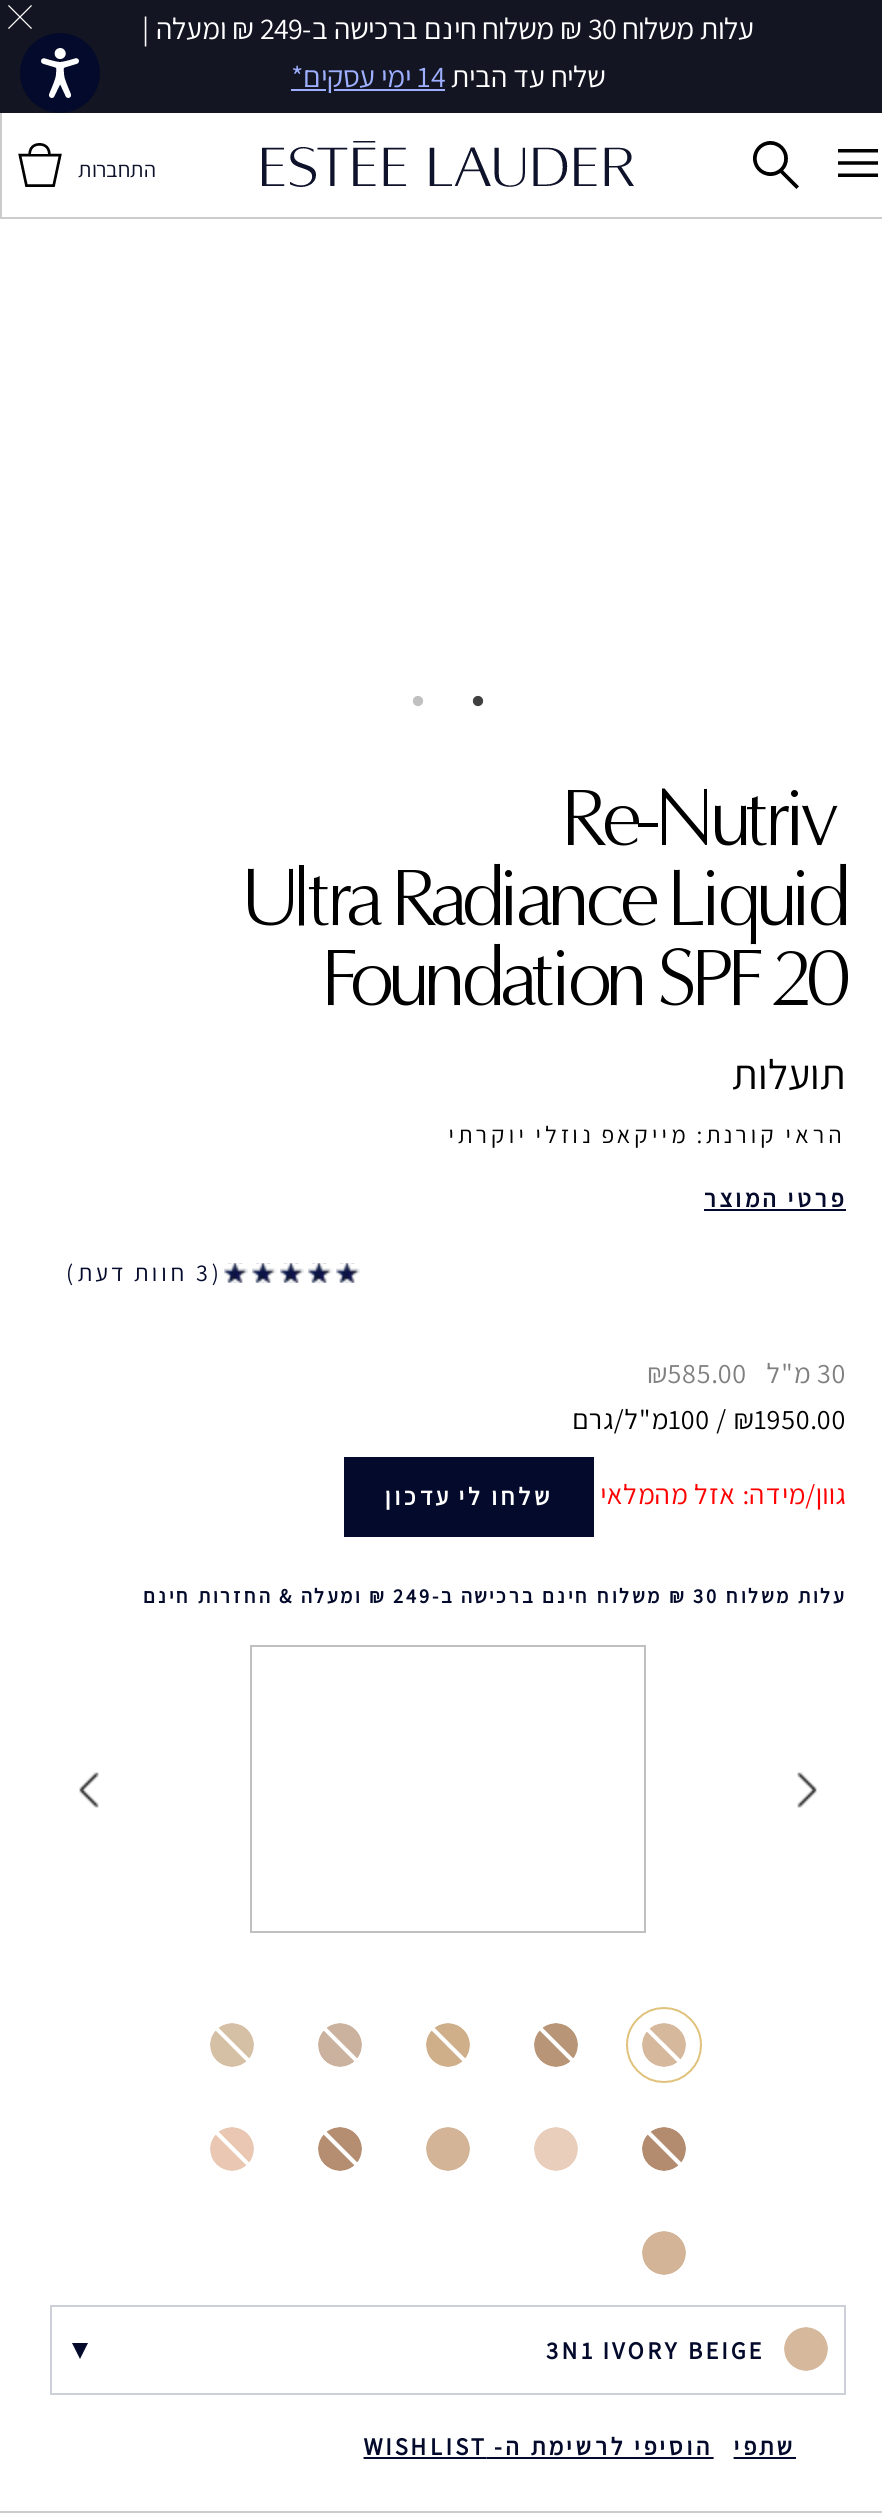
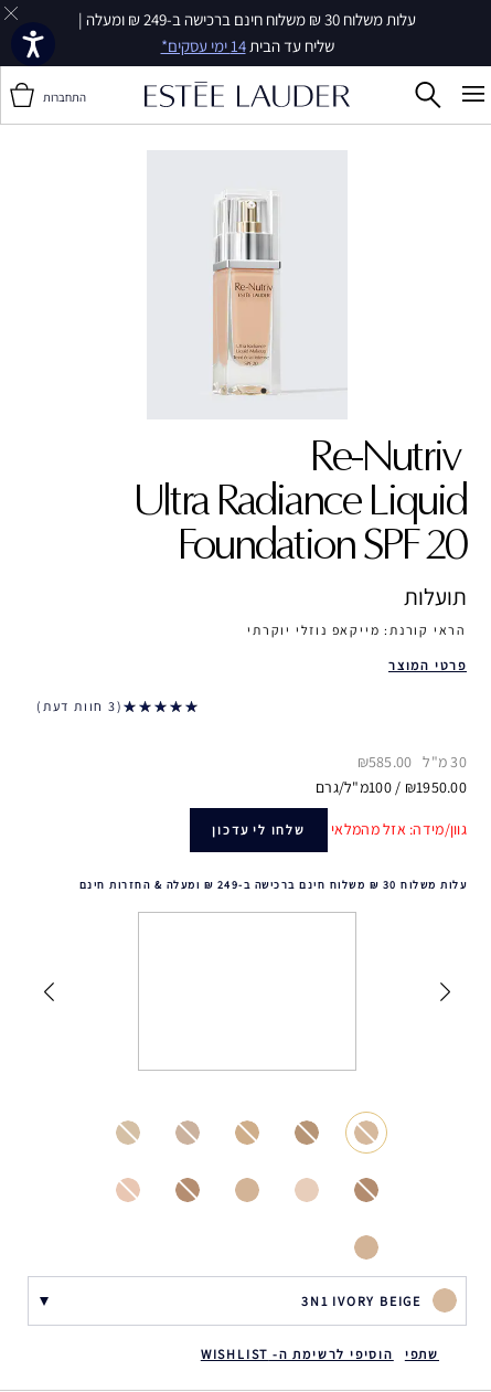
+ [image]
